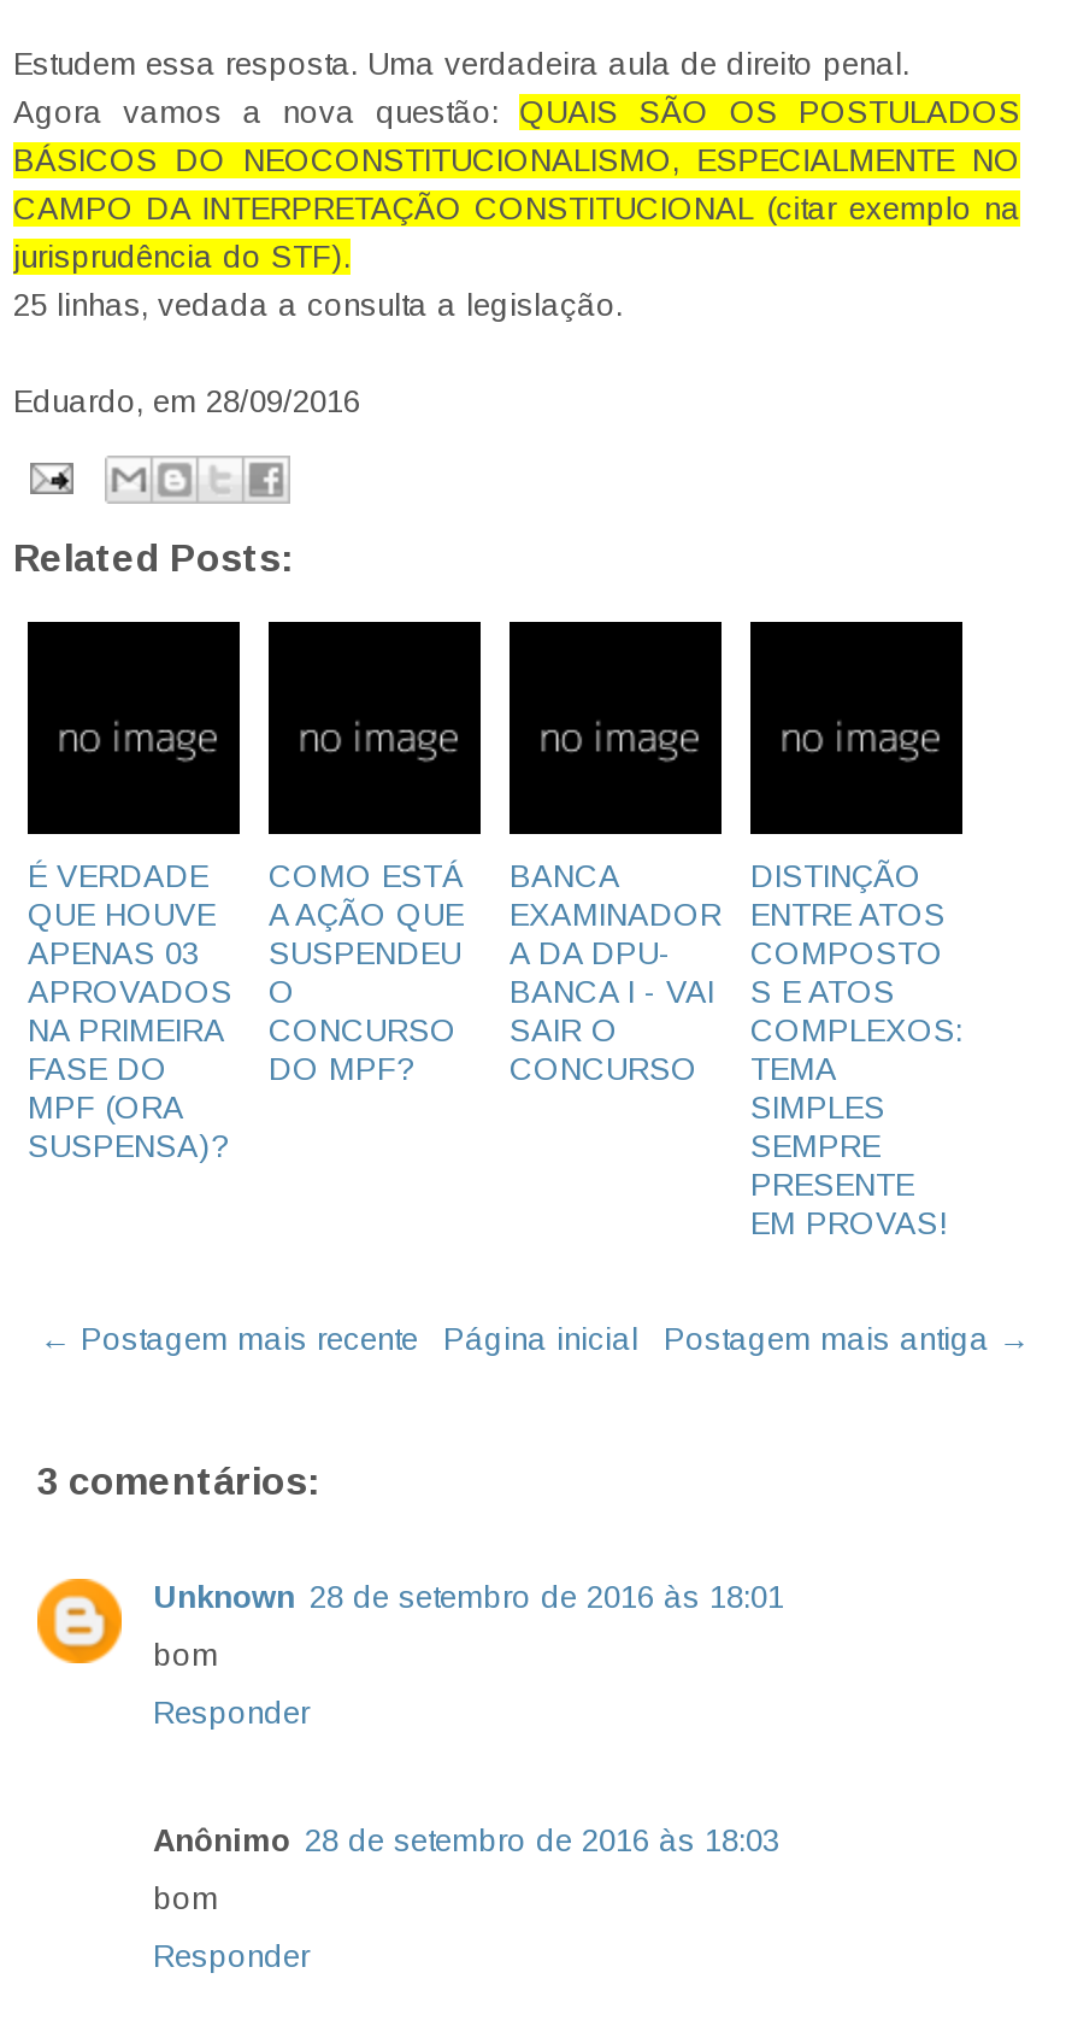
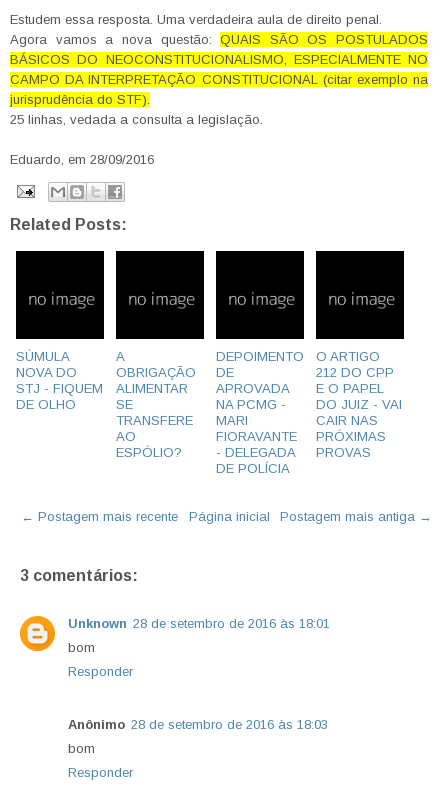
- É VERDADE
- QUE HOUVE
- APENAS 03
- APROVADOS
- NA PRIMEIRA
- FASE DO
- MPF (ORA
- SUSPENSA)?
+ SÚMULA
+ NOVA DO
+ STJ - FIQUEM
+ DE OLHO

- COMO ESTÁ
- A AÇÃO QUE
- SUSPENDEU
- O
- CONCURSO
- DO MPF?
+ A
+ OBRIGAÇÃO
+ ALIMENTAR
+ SE
+ TRANSFERE
+ AO
+ ESPÓLIO?

- BANCA
- EXAMINADOR
- A DA DPU-
- BANCA I - VAI
- SAIR O
- CONCURSO
+ DEPOIMENTO
+ DE
+ APROVADA
+ NA PCMG -
+ MARI
+ FIORAVANTE
+ - DELEGADA
+ DE POLÍCIA

- DISTINÇÃO
- ENTRE ATOS
- COMPOSTO
- S E ATOS
- COMPLEXOS:
- TEMA
- SIMPLES
- SEMPRE
- PRESENTE
- EM PROVAS!
+ O ARTIGO
+ 212 DO CPP
+ E O PAPEL
+ DO JUIZ - VAI
+ CAIR NAS
+ PRÓXIMAS
+ PROVAS
